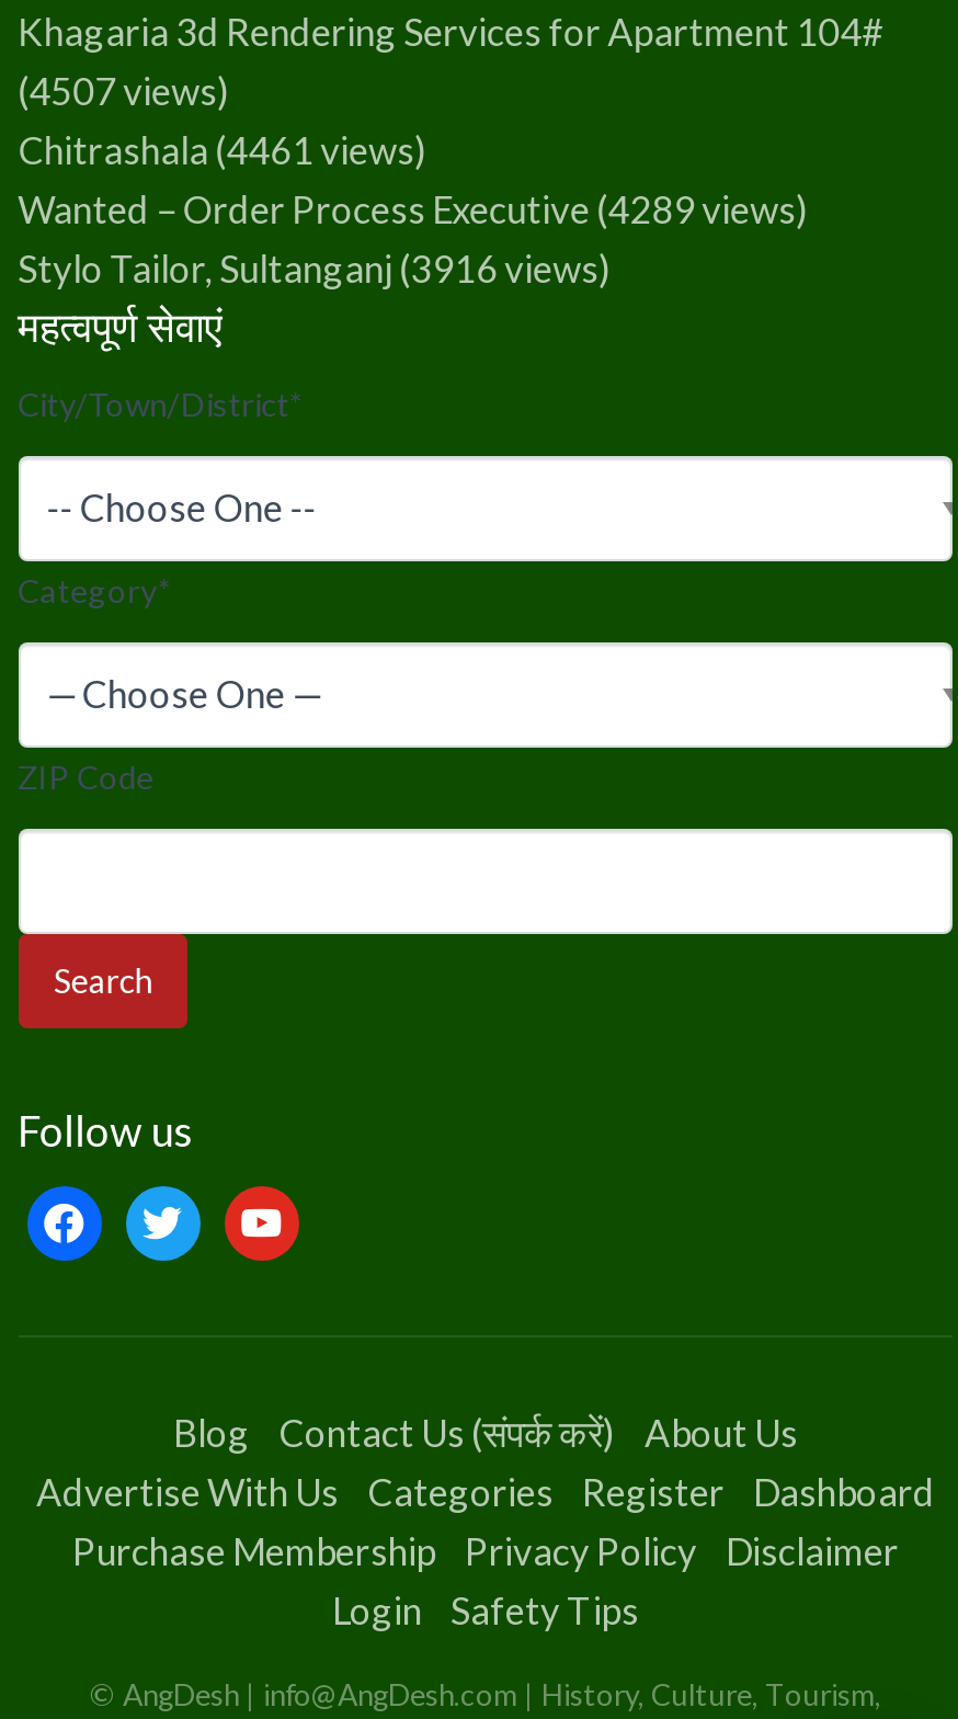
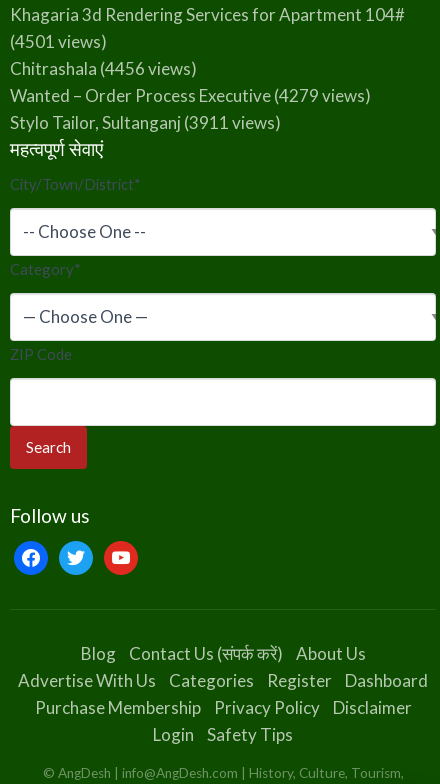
- (4507 views)
+ (4501 views)

- Chitrashala (4461 views)
+ Chitrashala (4456 views)

- Wanted – Order Process Executive (4289 views)
+ Wanted – Order Process Executive (4279 views)

- Stylo Tailor, Sultanganj (3916 views)
+ Stylo Tailor, Sultanganj (3911 views)
